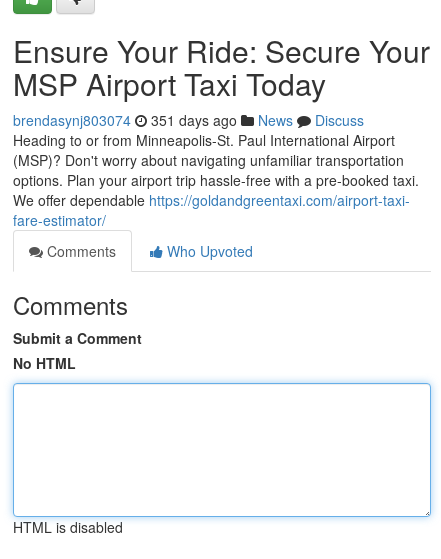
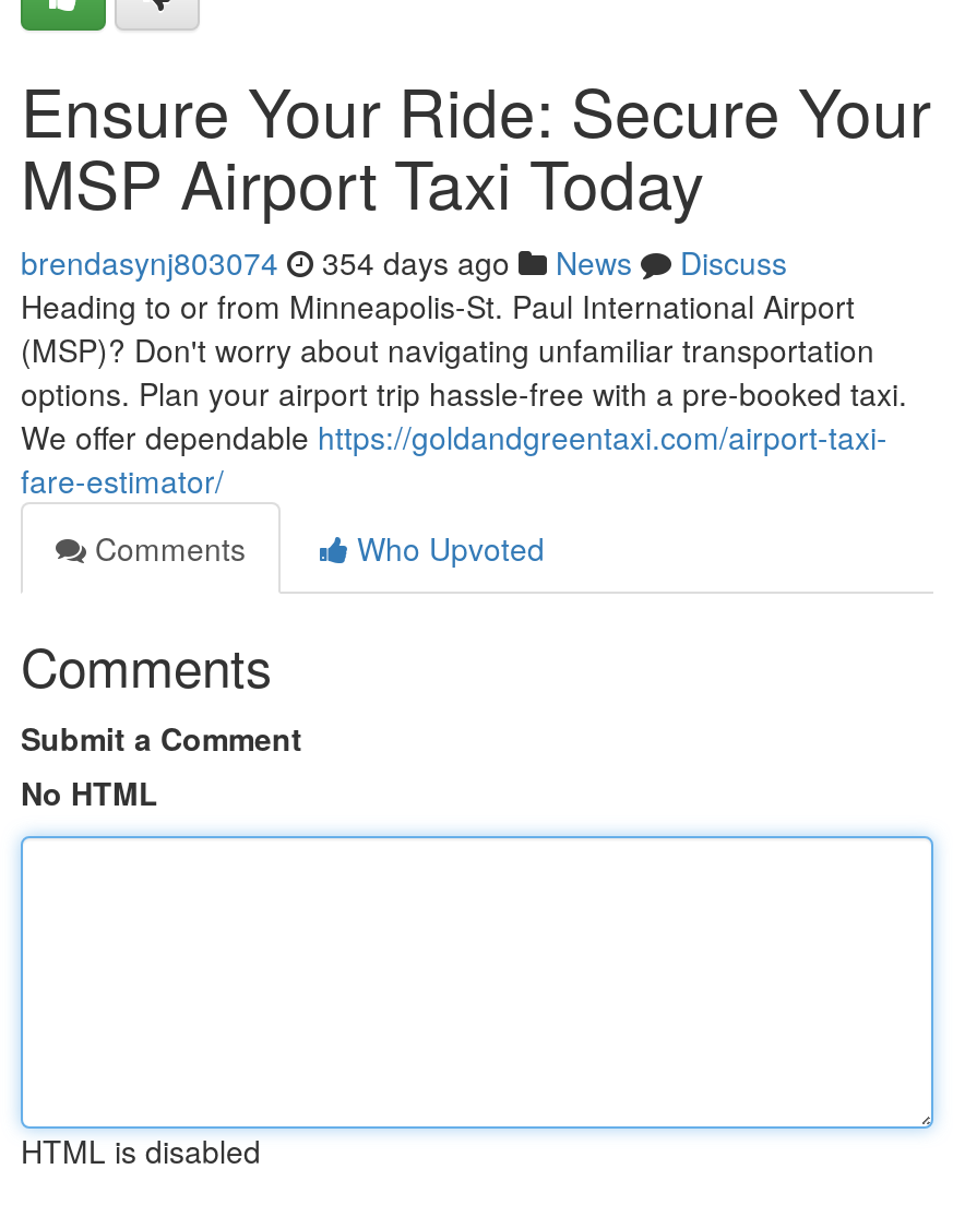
- brendasynj803074 351 days ago News Discuss
+ brendasynj803074 354 days ago News Discuss
